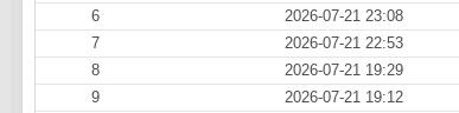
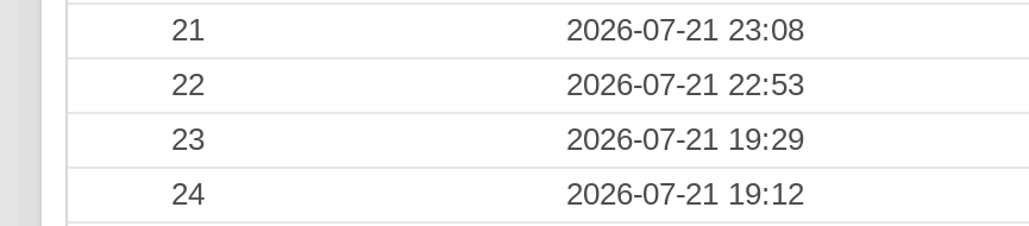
- 6
+ 21

- 7
+ 22

- 8
+ 23

- 9
+ 24
